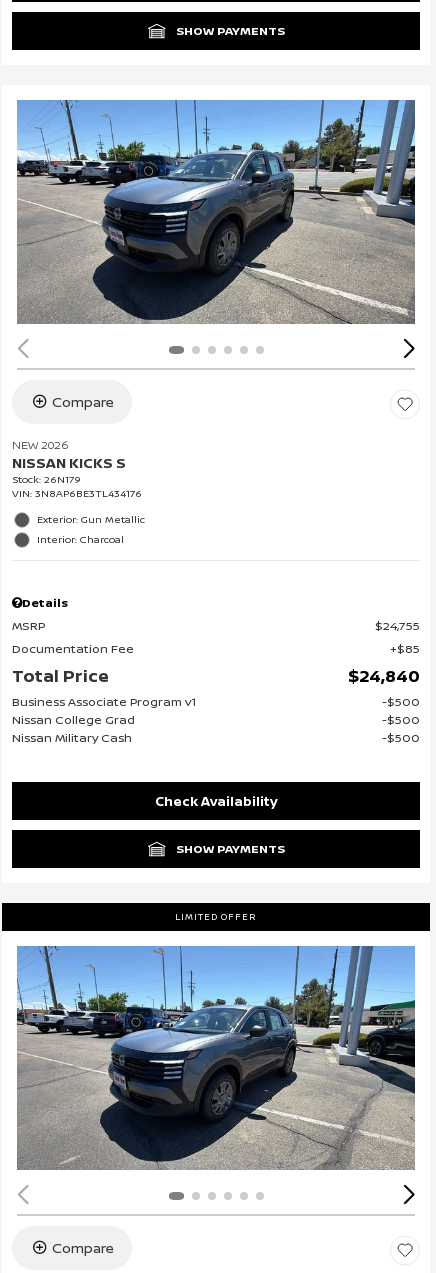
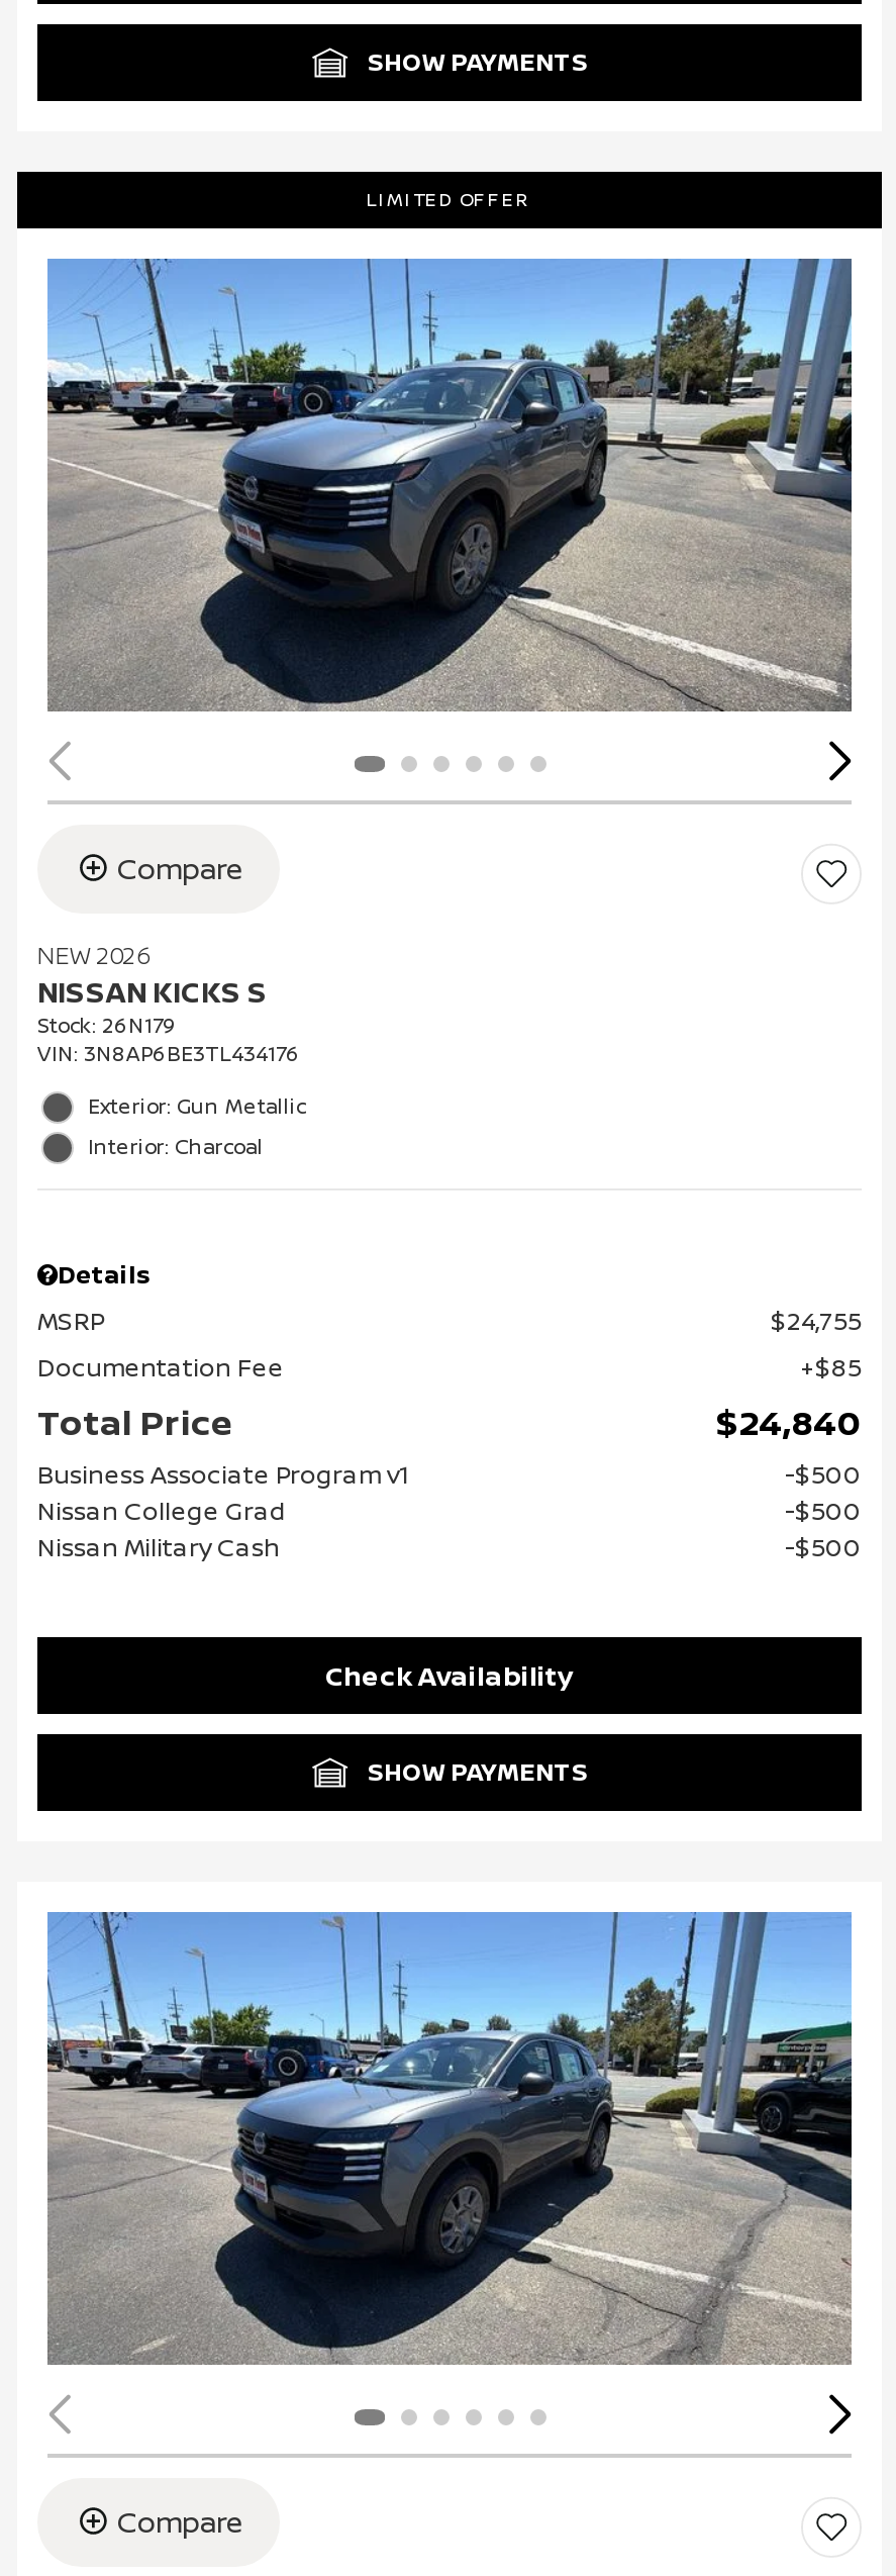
moved down: [image]

moved down: Compare | NEW 2026 | NISSAN KICKS S | ... | Check Availability | SHOW PAYMENTS

moved up: LIMITED OFFER
